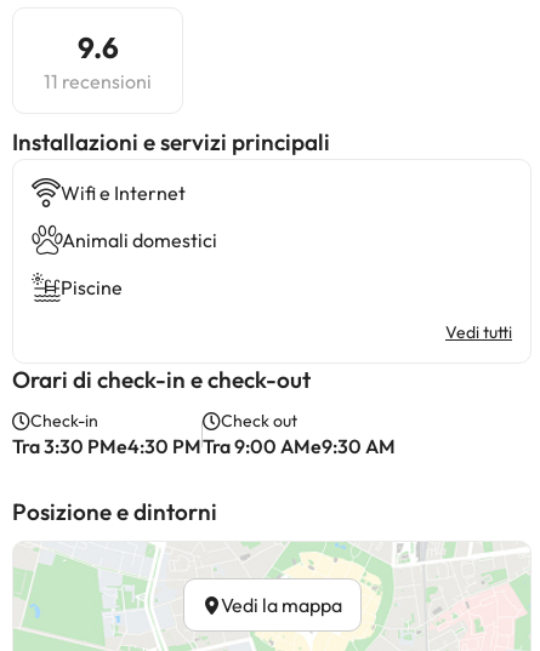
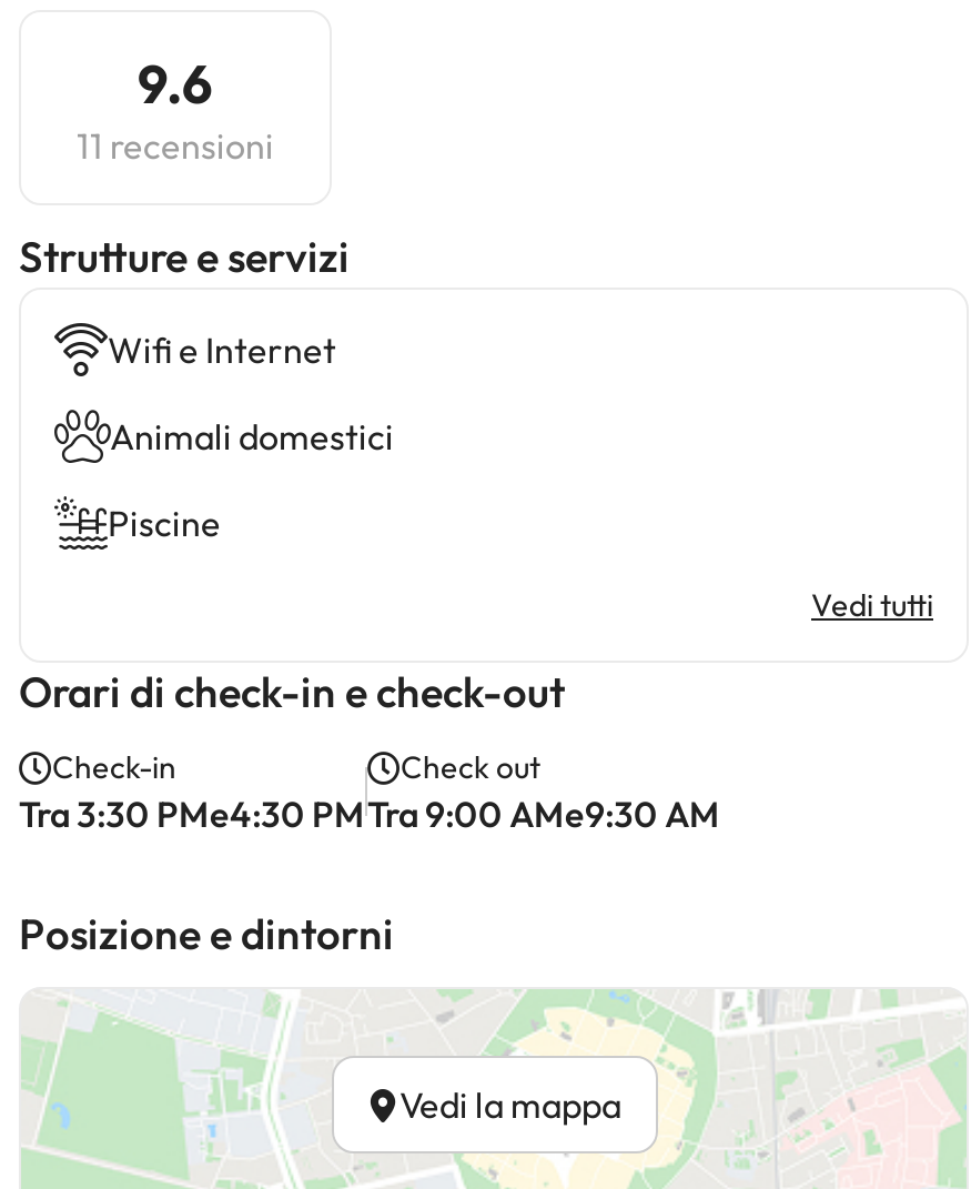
- Installazioni e servizi principali
+ Strutture e servizi
